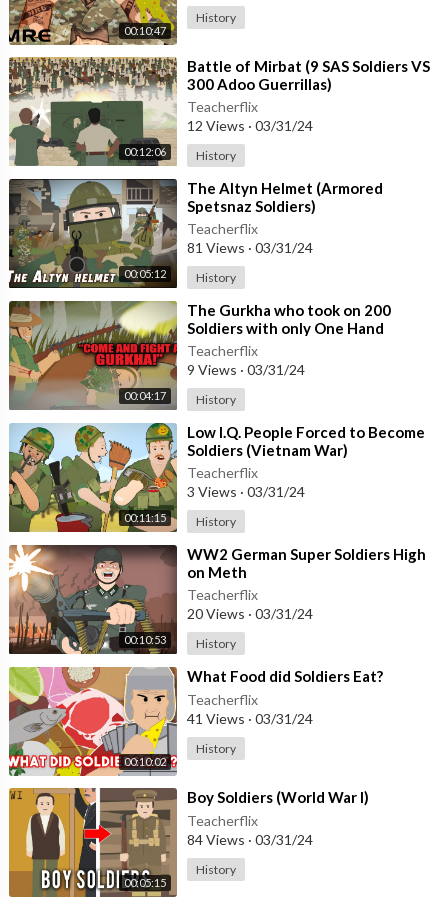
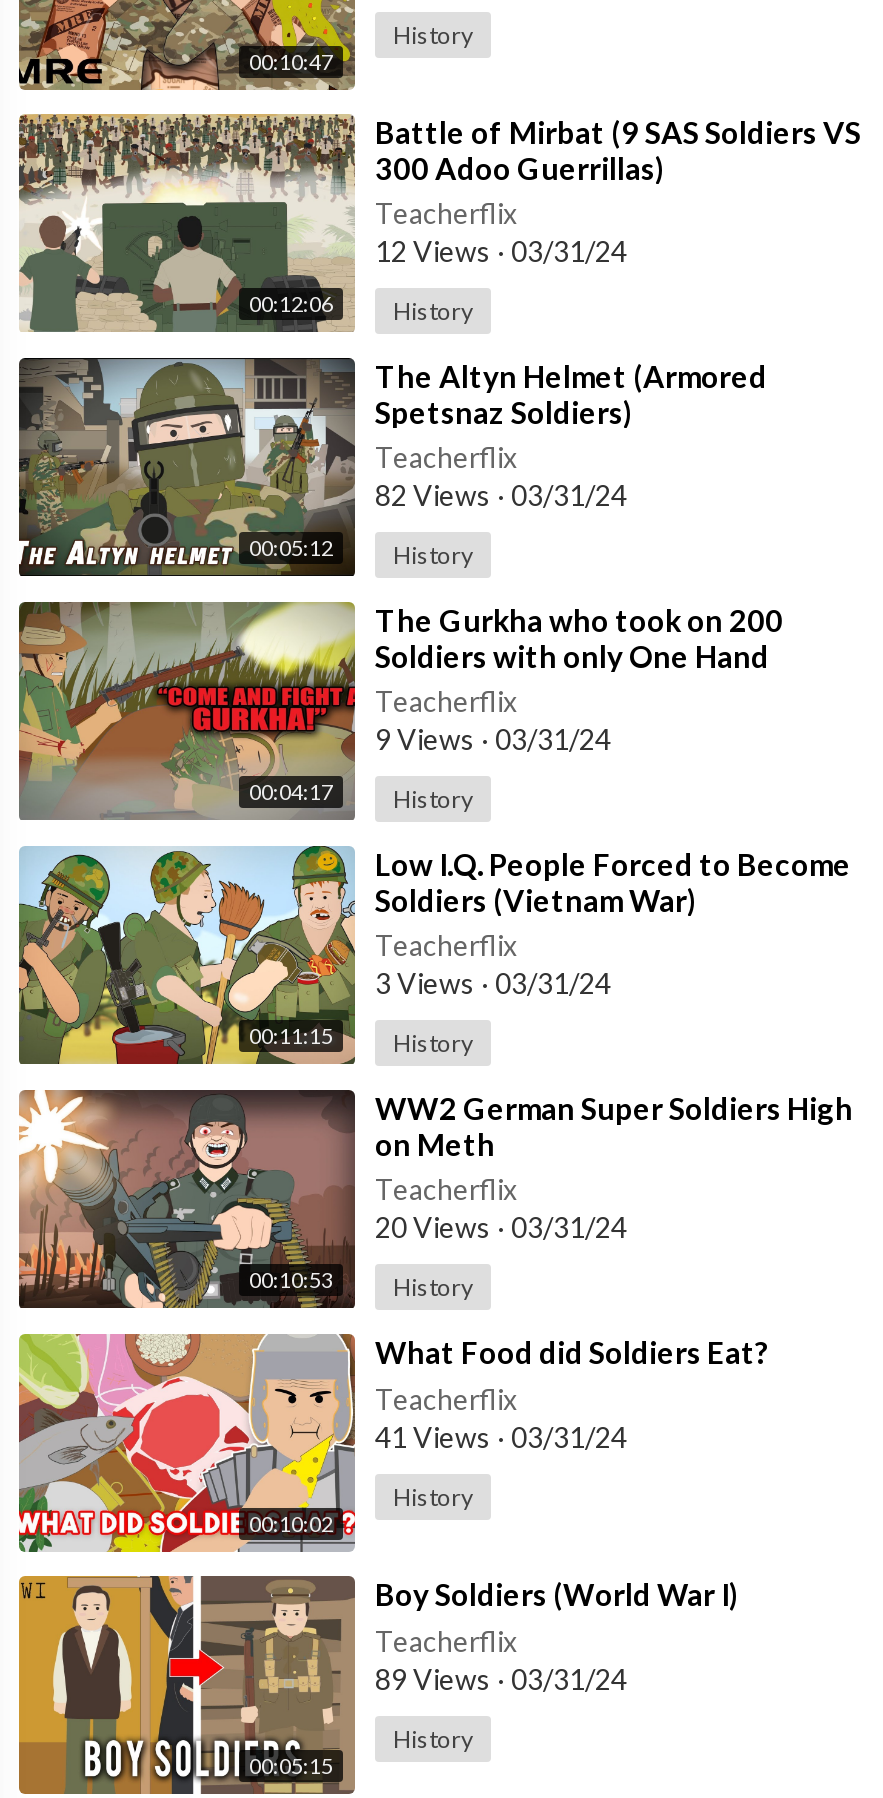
- 81 Views · 03/31/24
+ 82 Views · 03/31/24

- 84 Views · 03/31/24
+ 89 Views · 03/31/24
